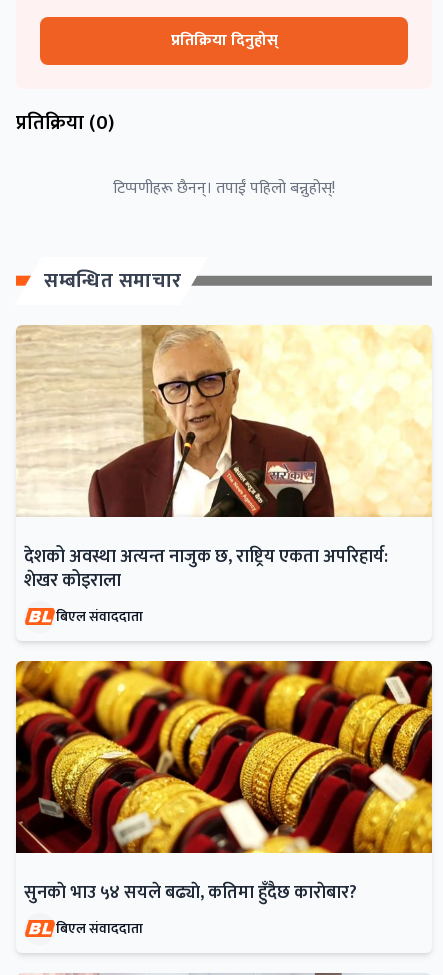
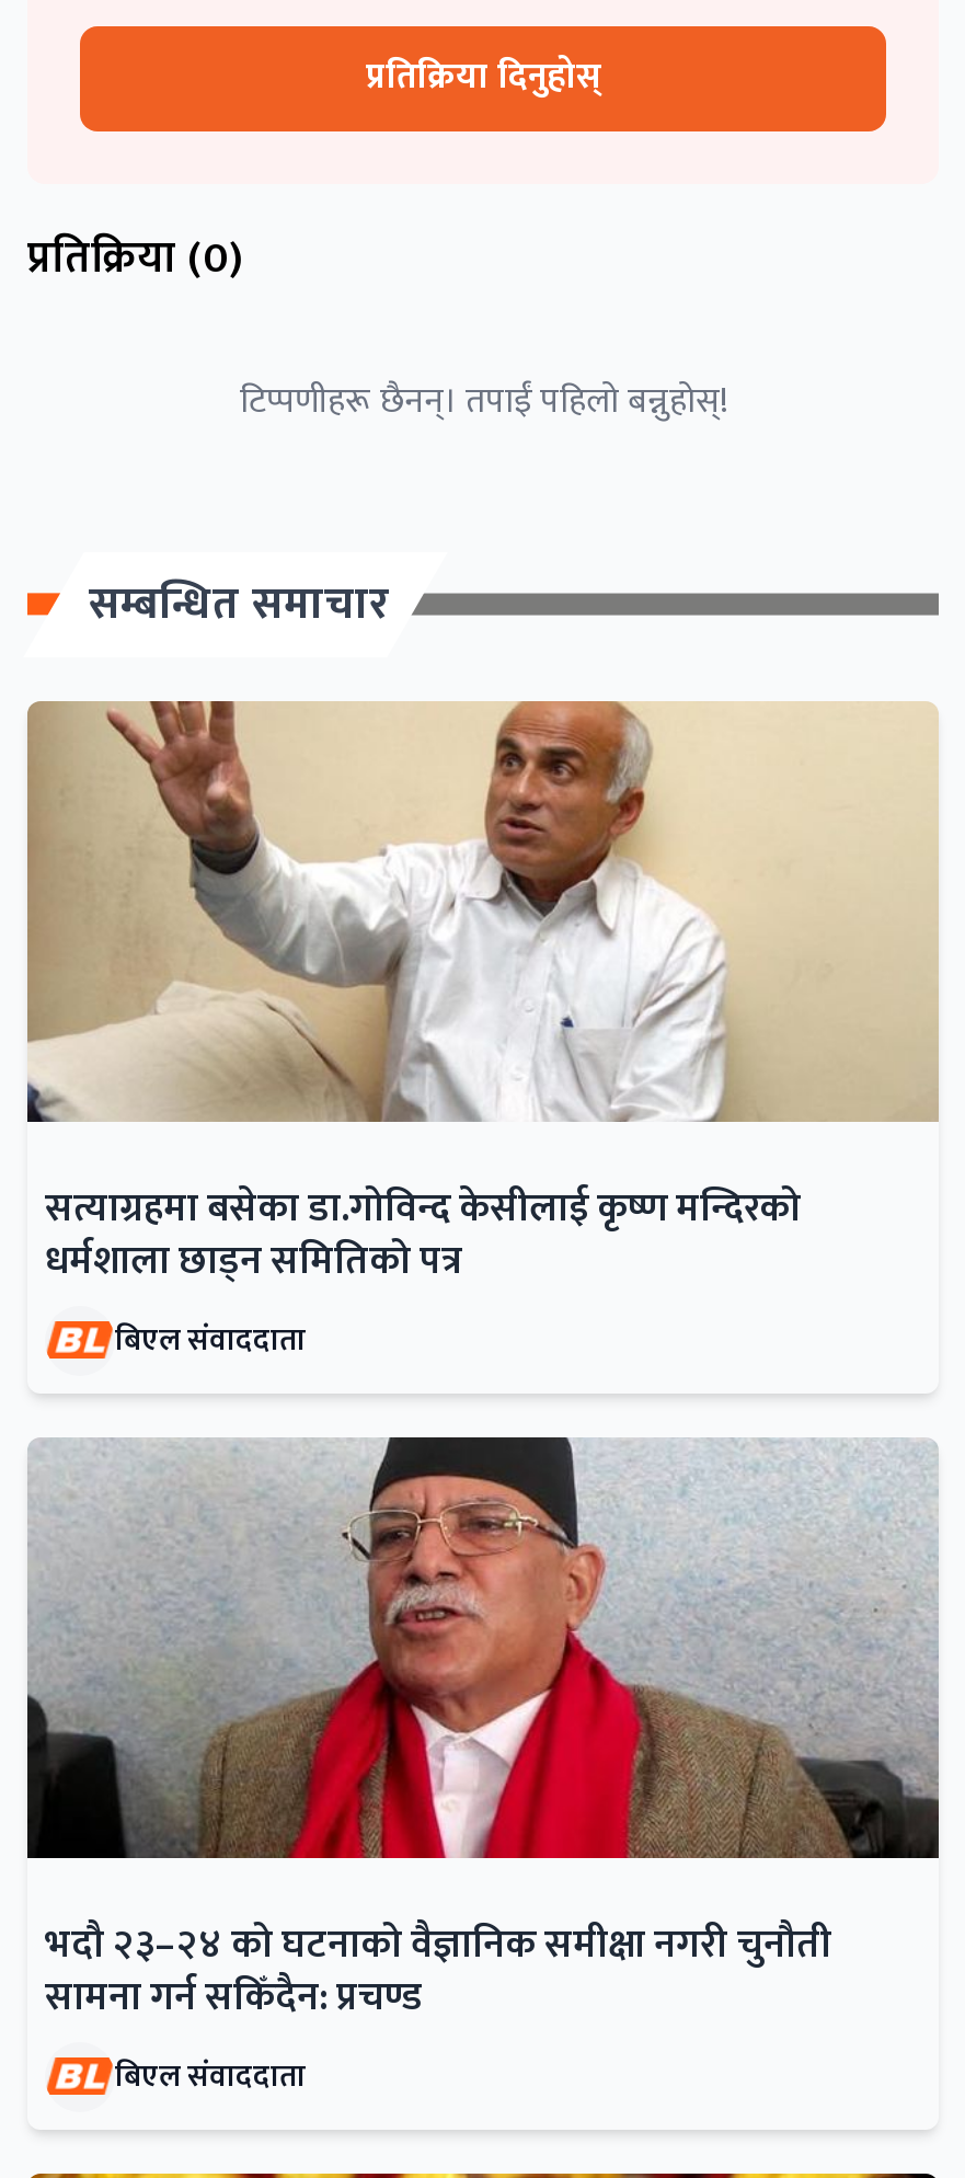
- [image]
- देशको अवस्था अत्यन्त नाजुक छ, राष्ट्रिय एकता अपरिहार्य:
- शेखर कोइराला
+ [image]
+ सत्याग्रहमा बसेका डा.गोविन्द केसीलाई कृष्ण मन्दिरको
+ धर्मशाला छाड्न समितिको पत्र

- [image]
- सुनकाे भाउ ५४ सयले बढ्याे, कतिमा हुँदैछ काराेबार?
+ [image]
+ भदौ २३–२४ को घटनाको वैज्ञानिक समीक्षा नगरी चुनौती
+ सामना गर्न सकिँदैन: प्रचण्ड
